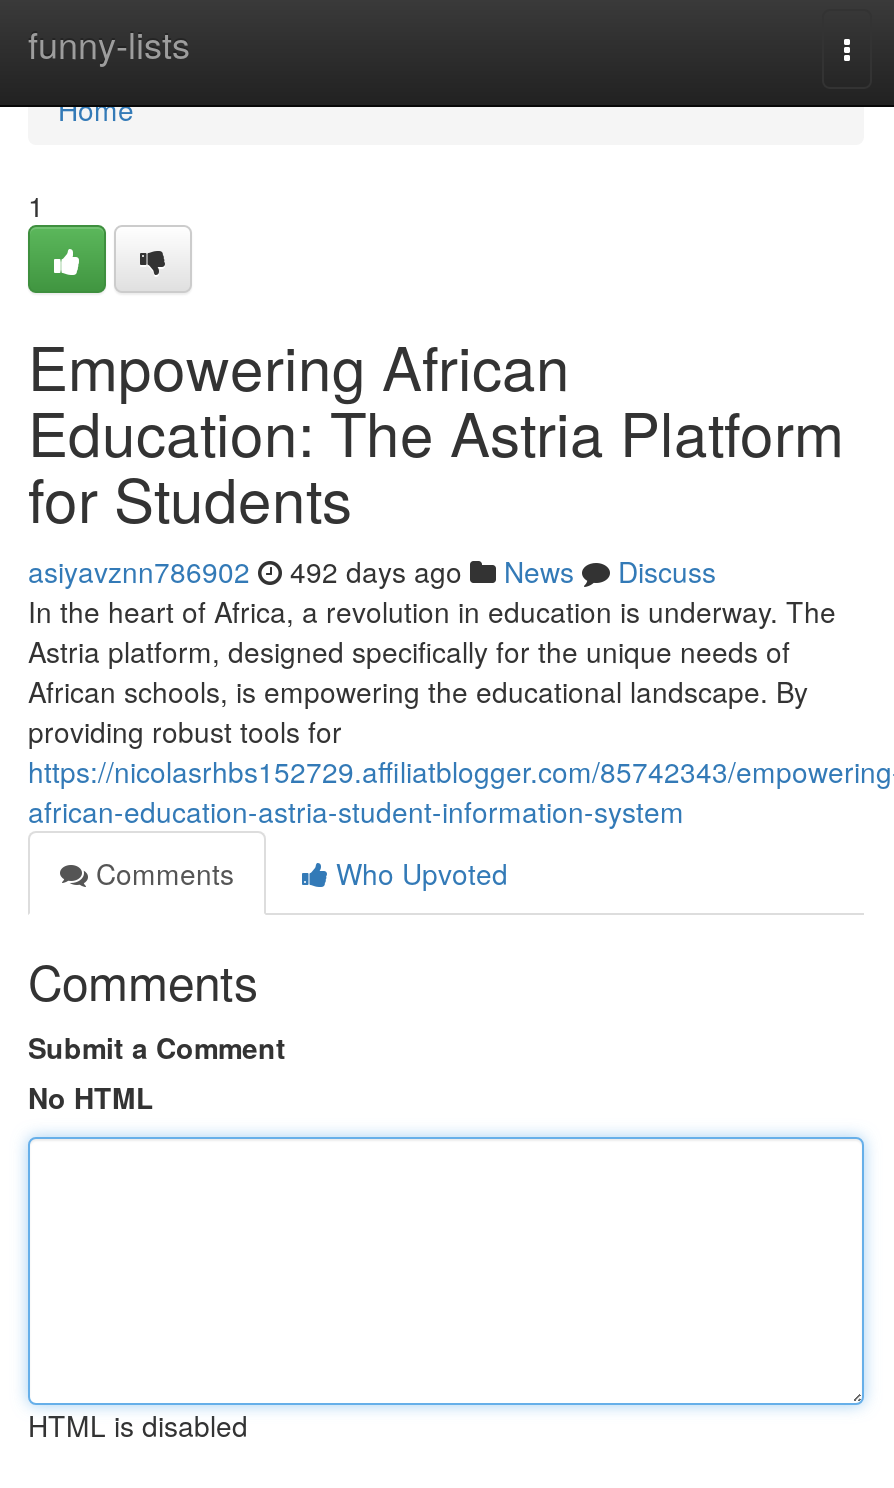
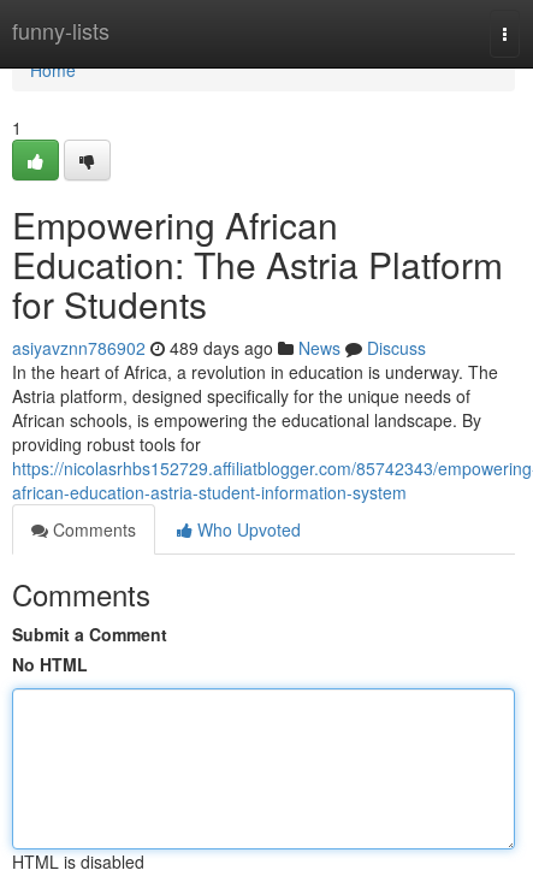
- asiyavznn786902 492 days ago News Discuss
+ asiyavznn786902 489 days ago News Discuss
